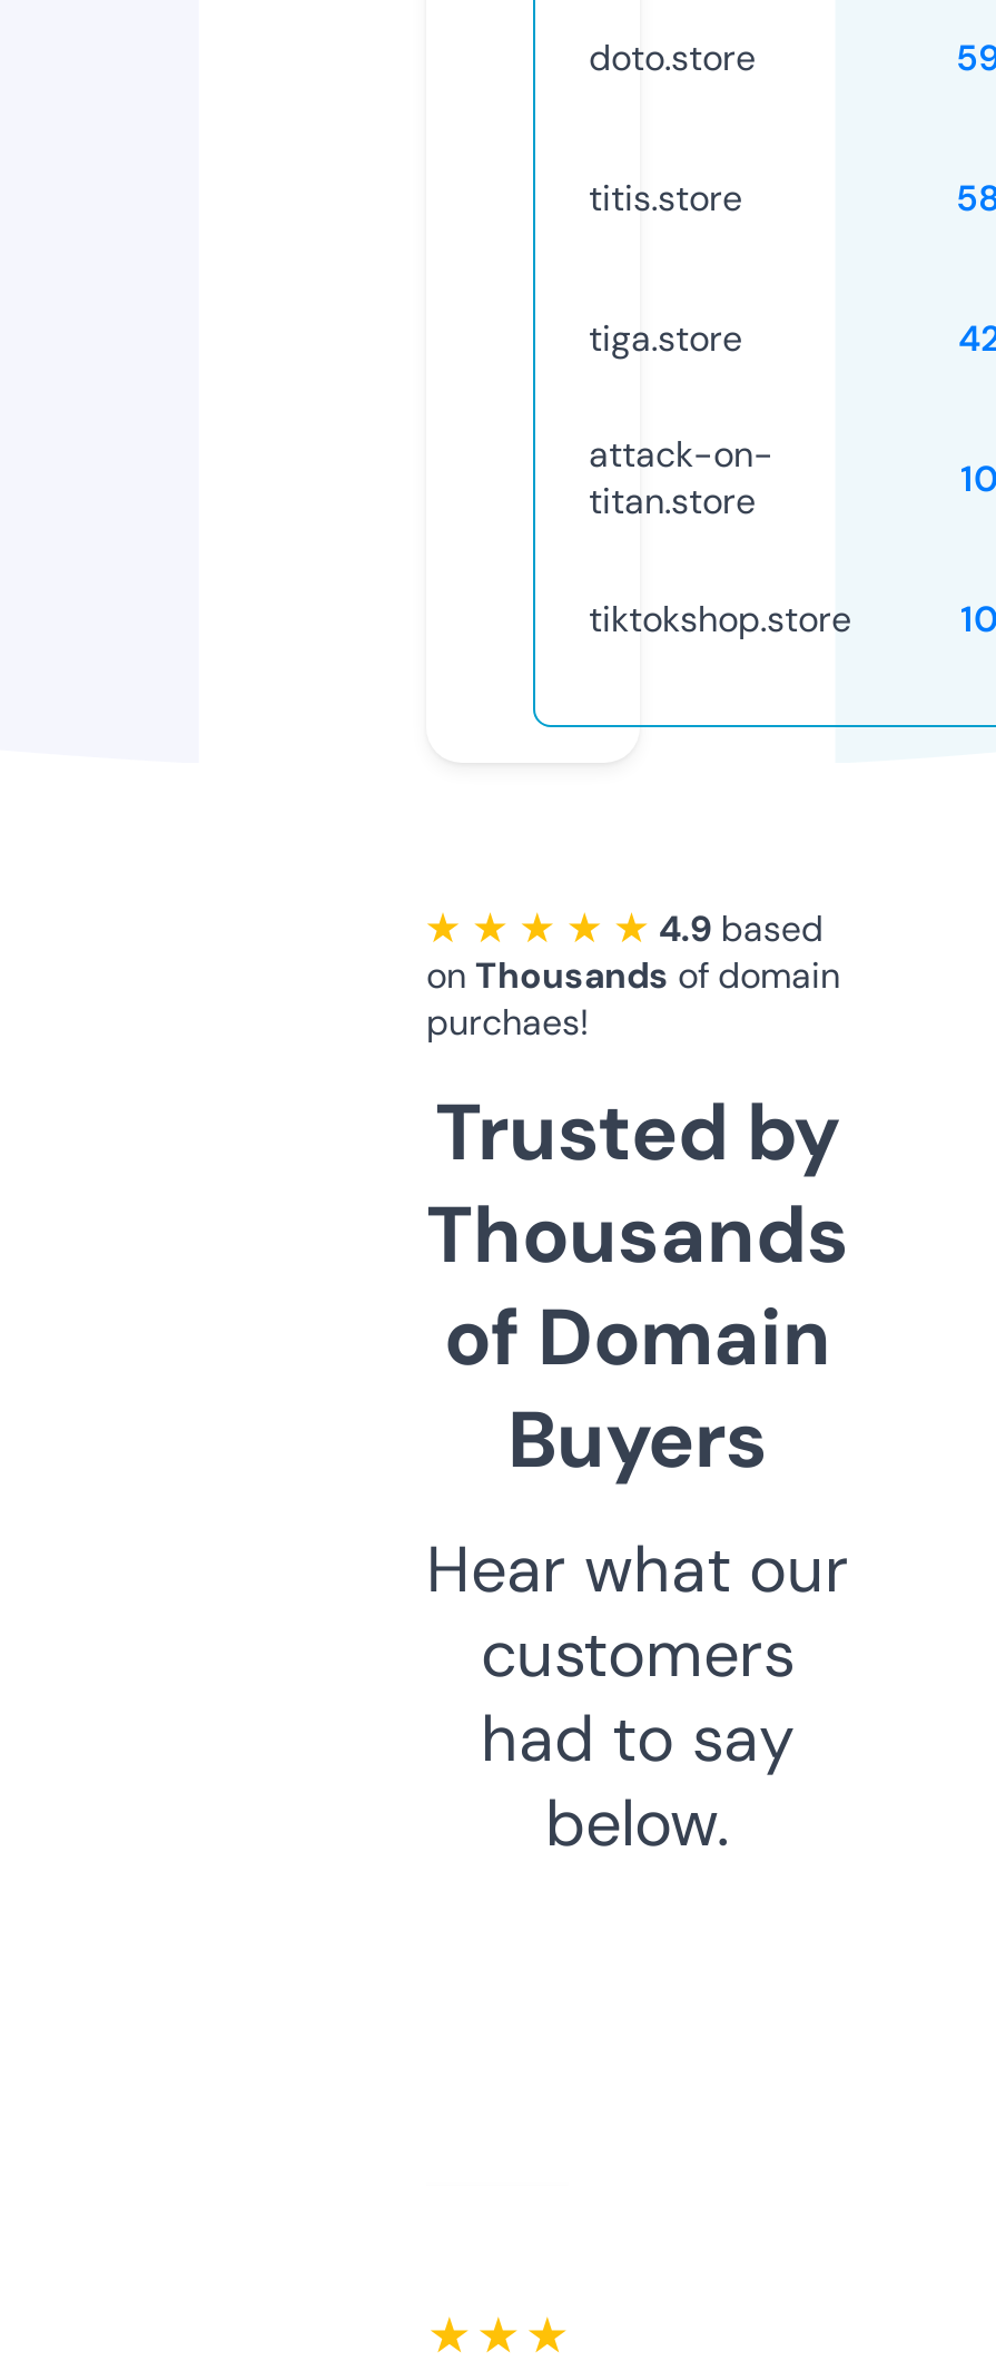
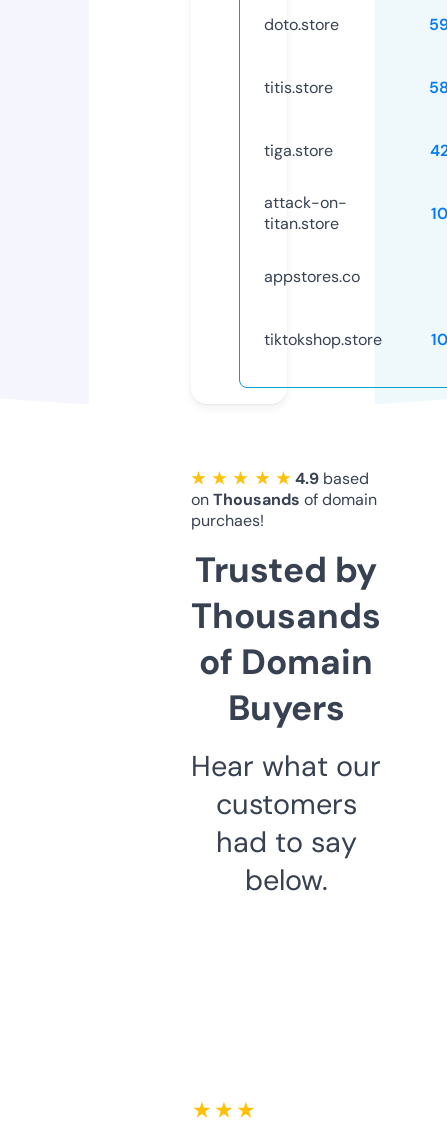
+ appstores.co
